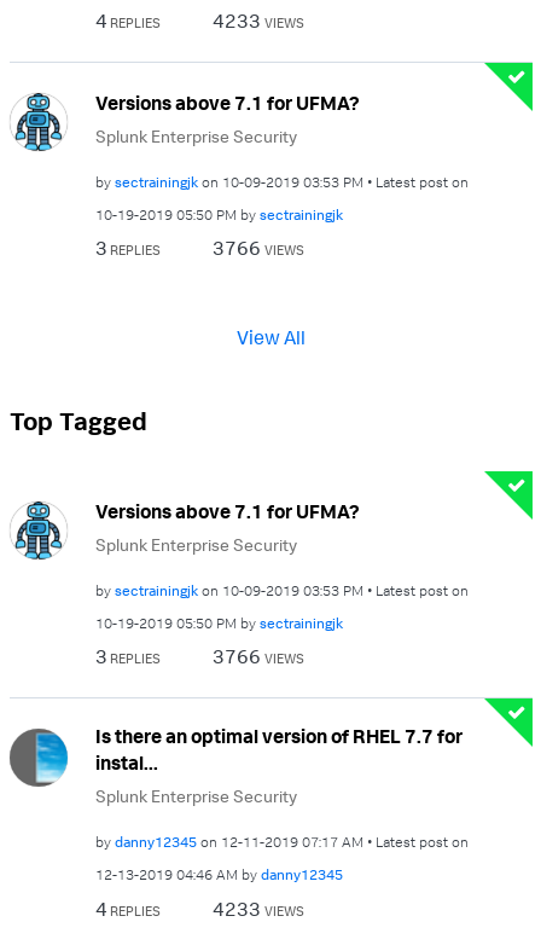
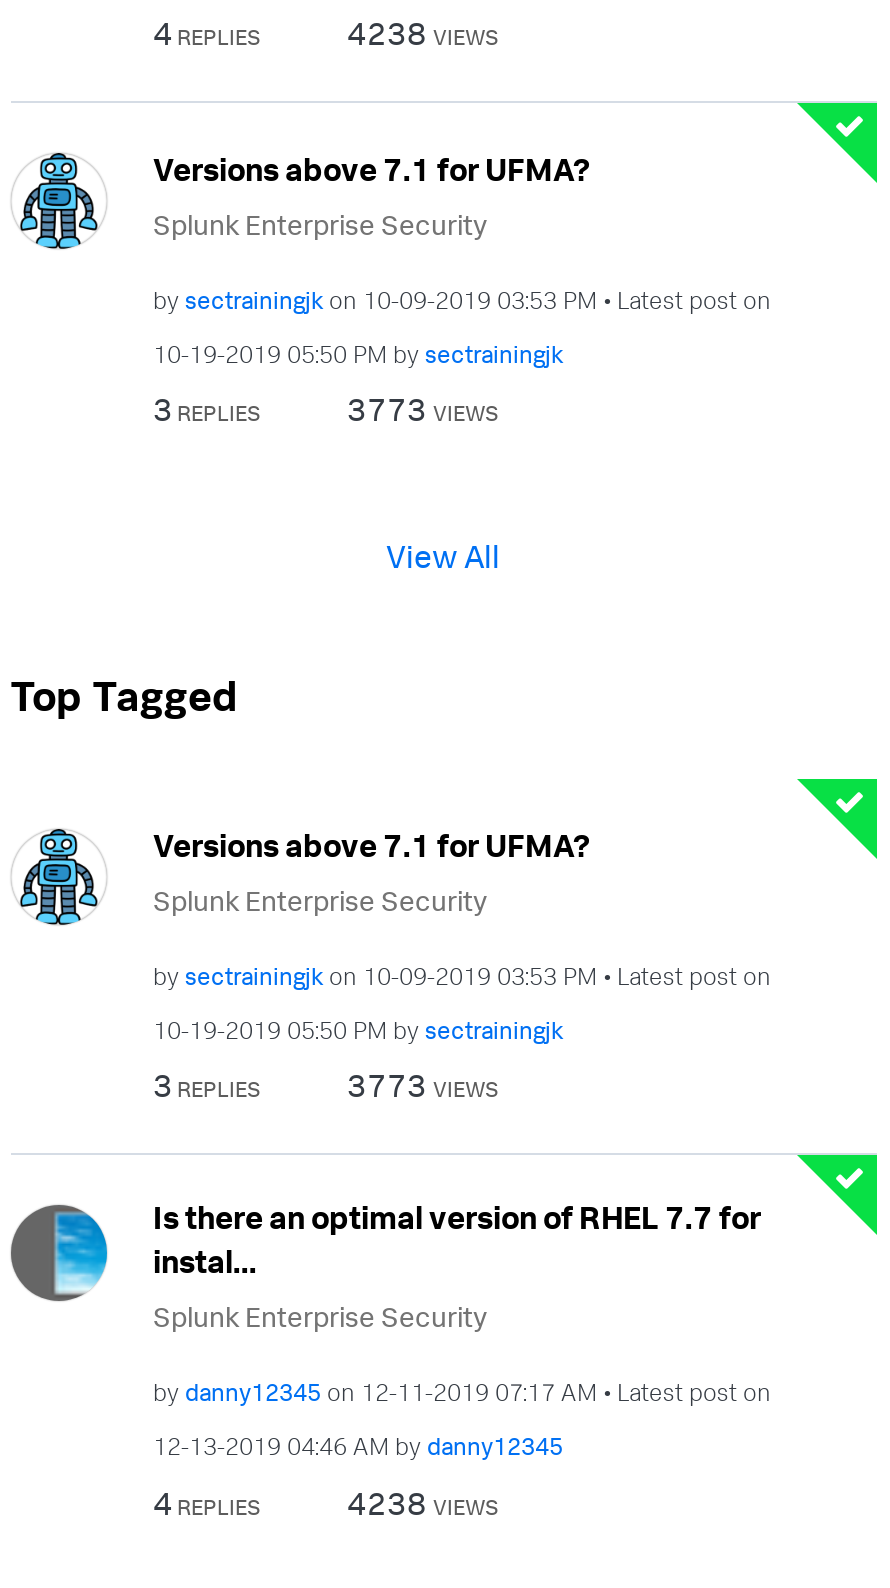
- 4233 VIEWS
+ 4238 VIEWS

- 3766 VIEWS
+ 3773 VIEWS

- 3766 VIEWS
+ 3773 VIEWS

- 4233 VIEWS
+ 4238 VIEWS
